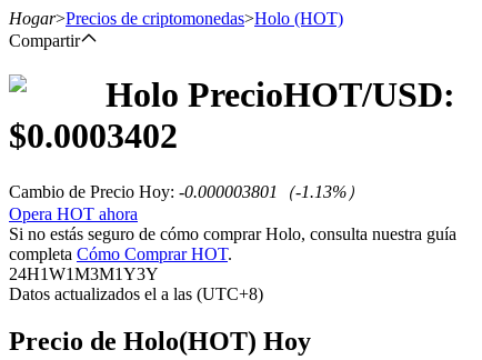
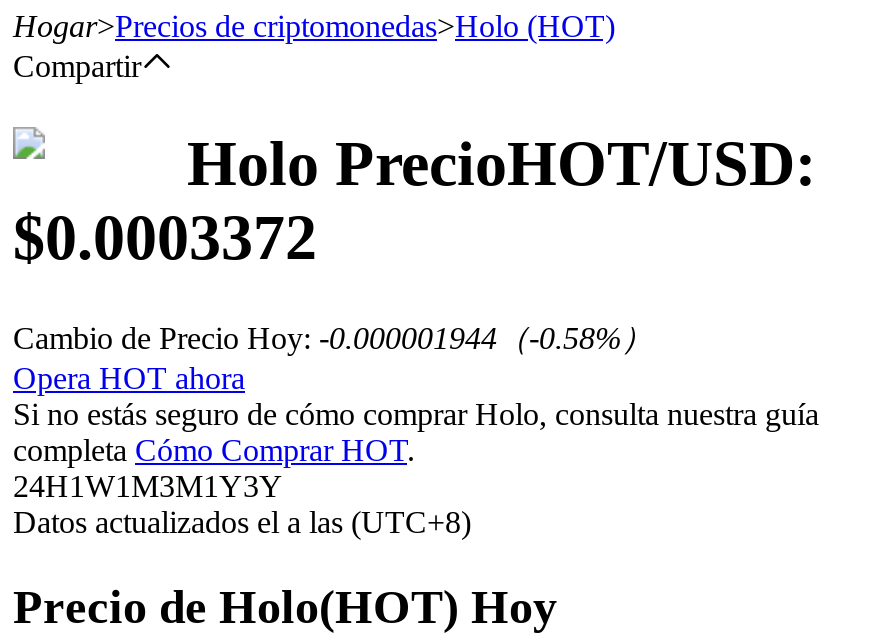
- $0.0003402
+ $0.0003372

- Cambio de Precio Hoy: -0.000003801（-1.13%）
+ Cambio de Precio Hoy: -0.000001944（-0.58%）
